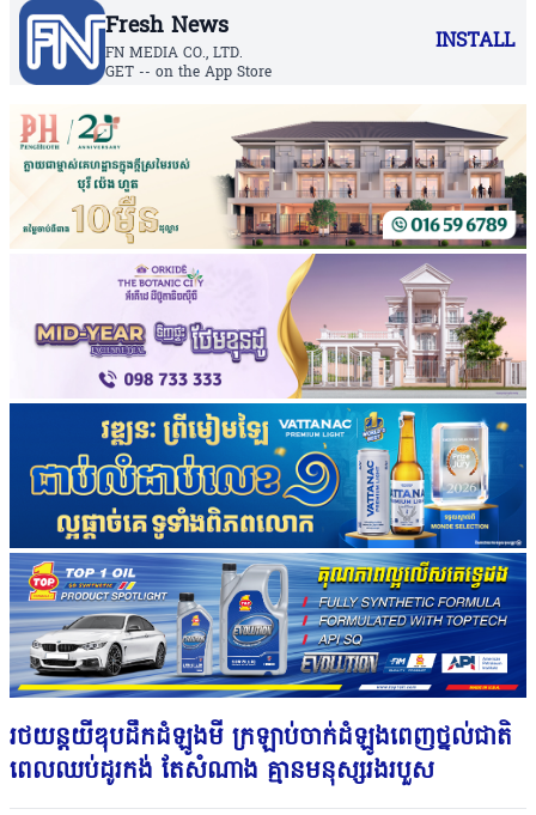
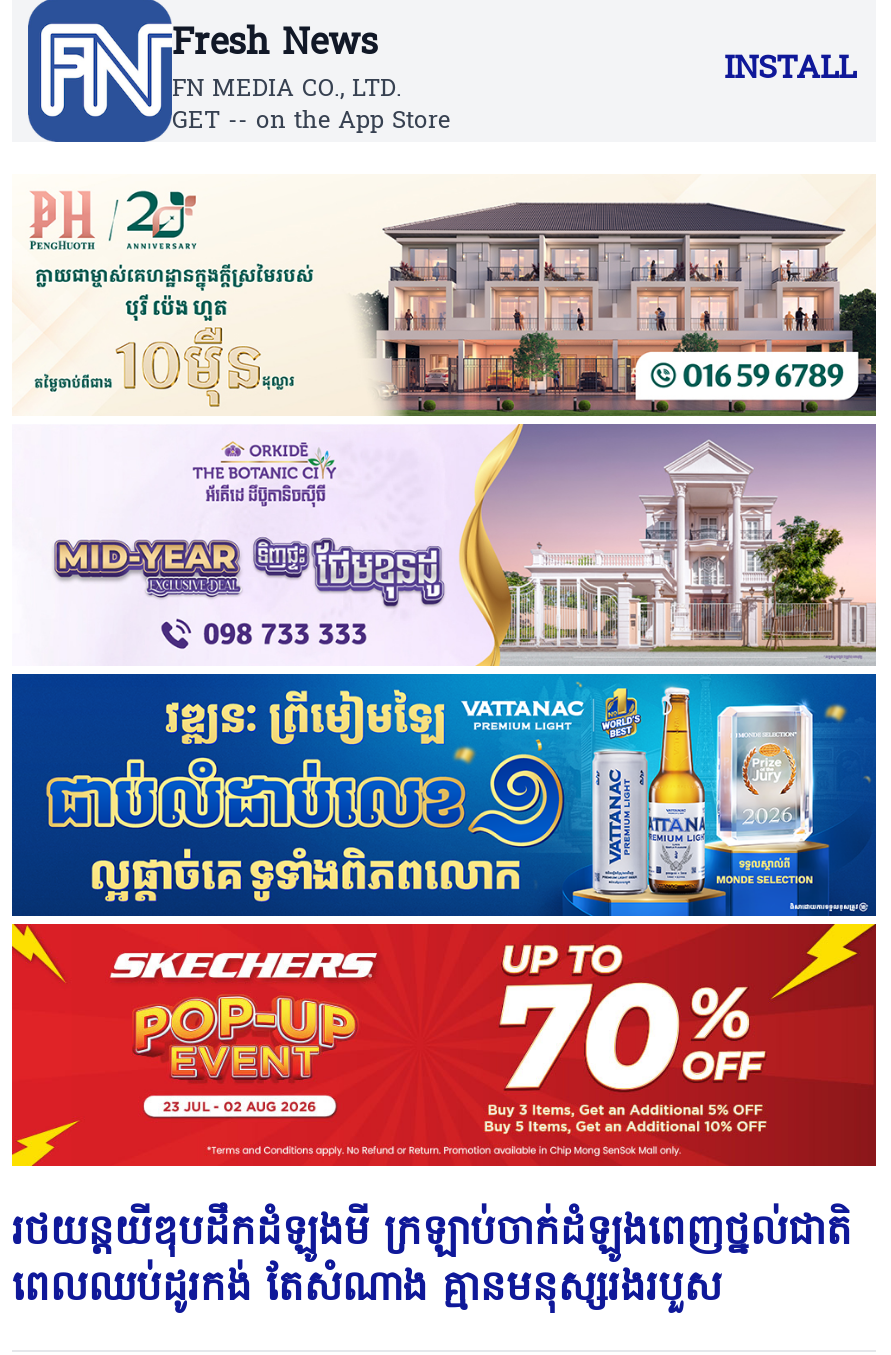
- [image]
+ [image]
